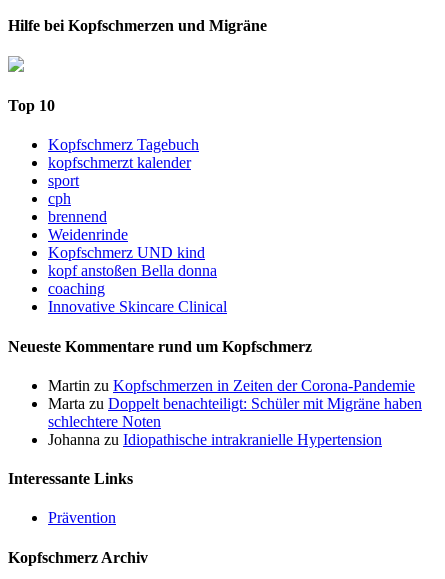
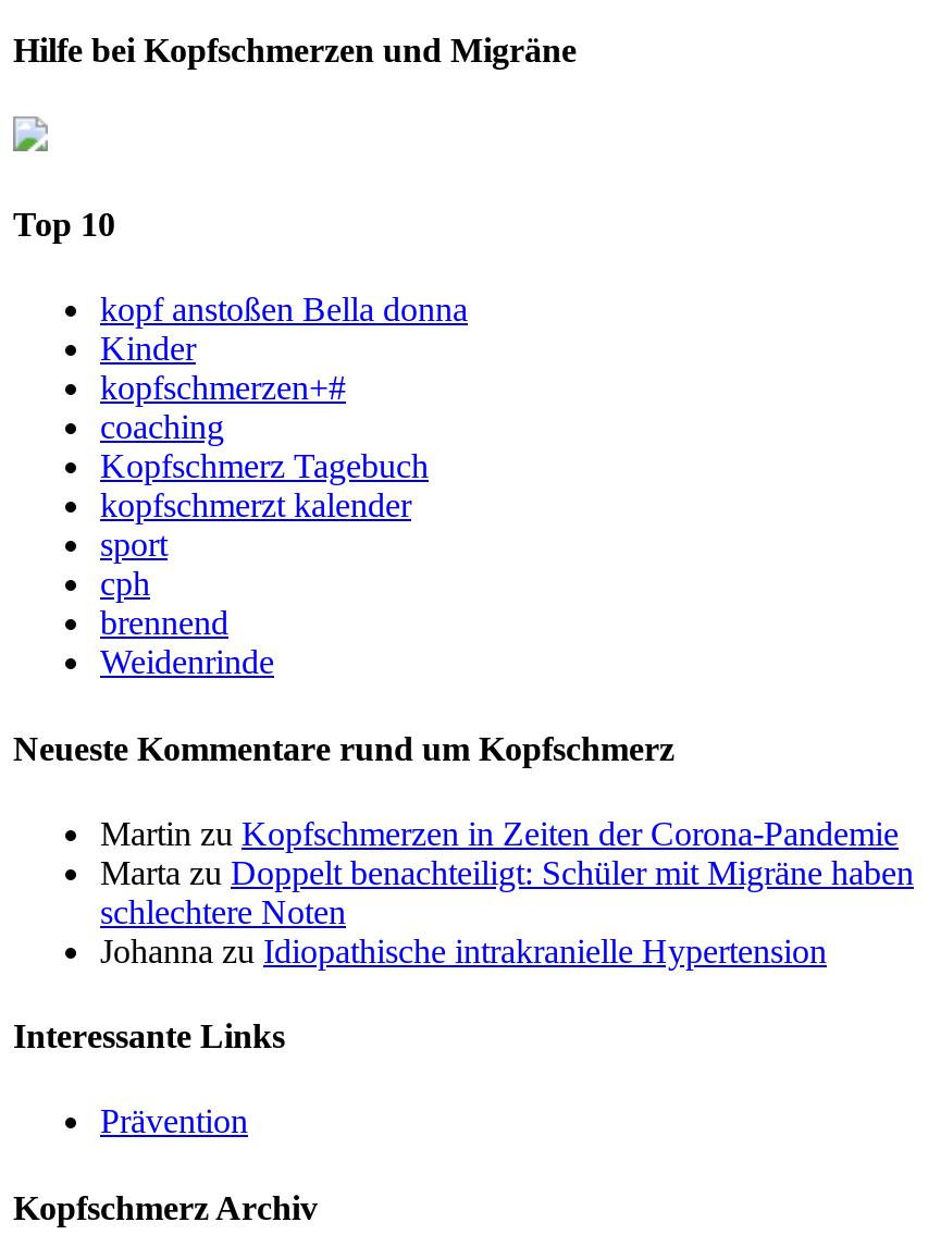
+ Kinder
+ kopfschmerzen+#

moved down: Kopfschmerz Tagebuch | kopfschmerzt kalender | sport | cph | brennend | Weidenrinde

- Kopfschmerz UND kind
- Innovative Skincare Clinical

moved up: kopf anstoßen Bella donna | coaching
